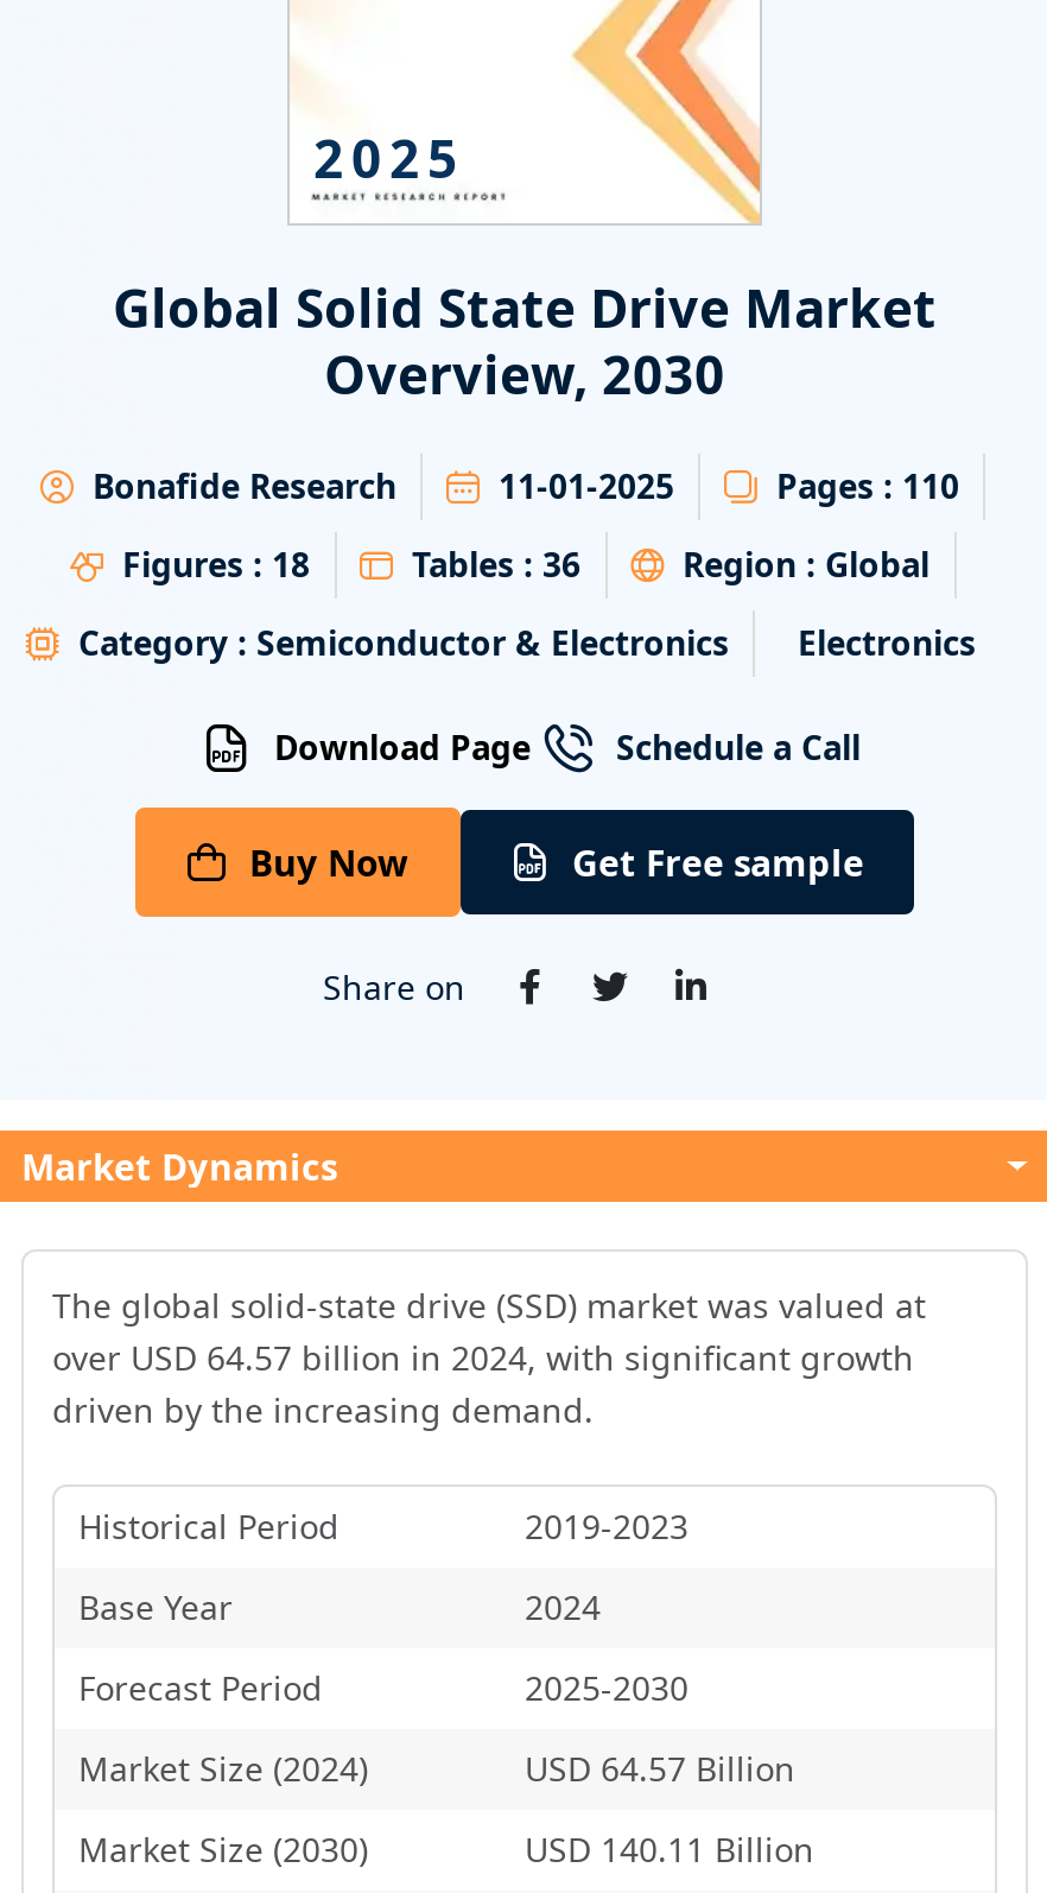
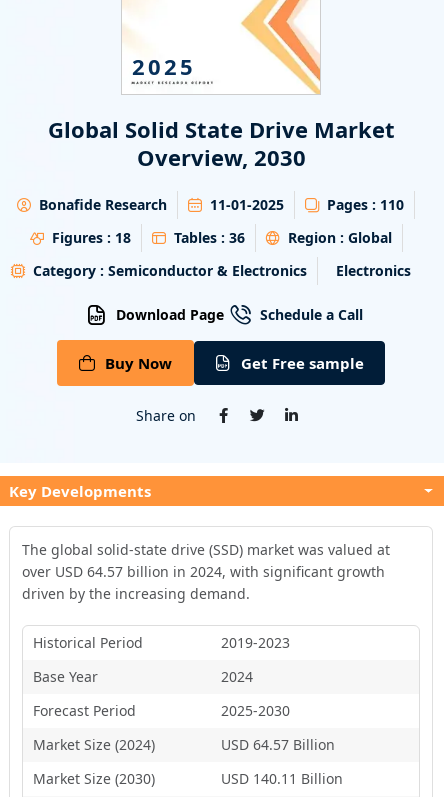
- Market Dynamics
+ Key Developments
